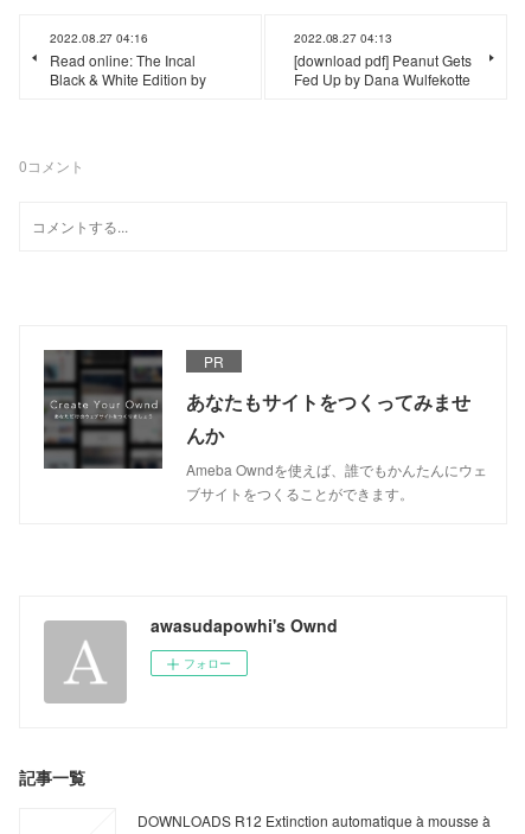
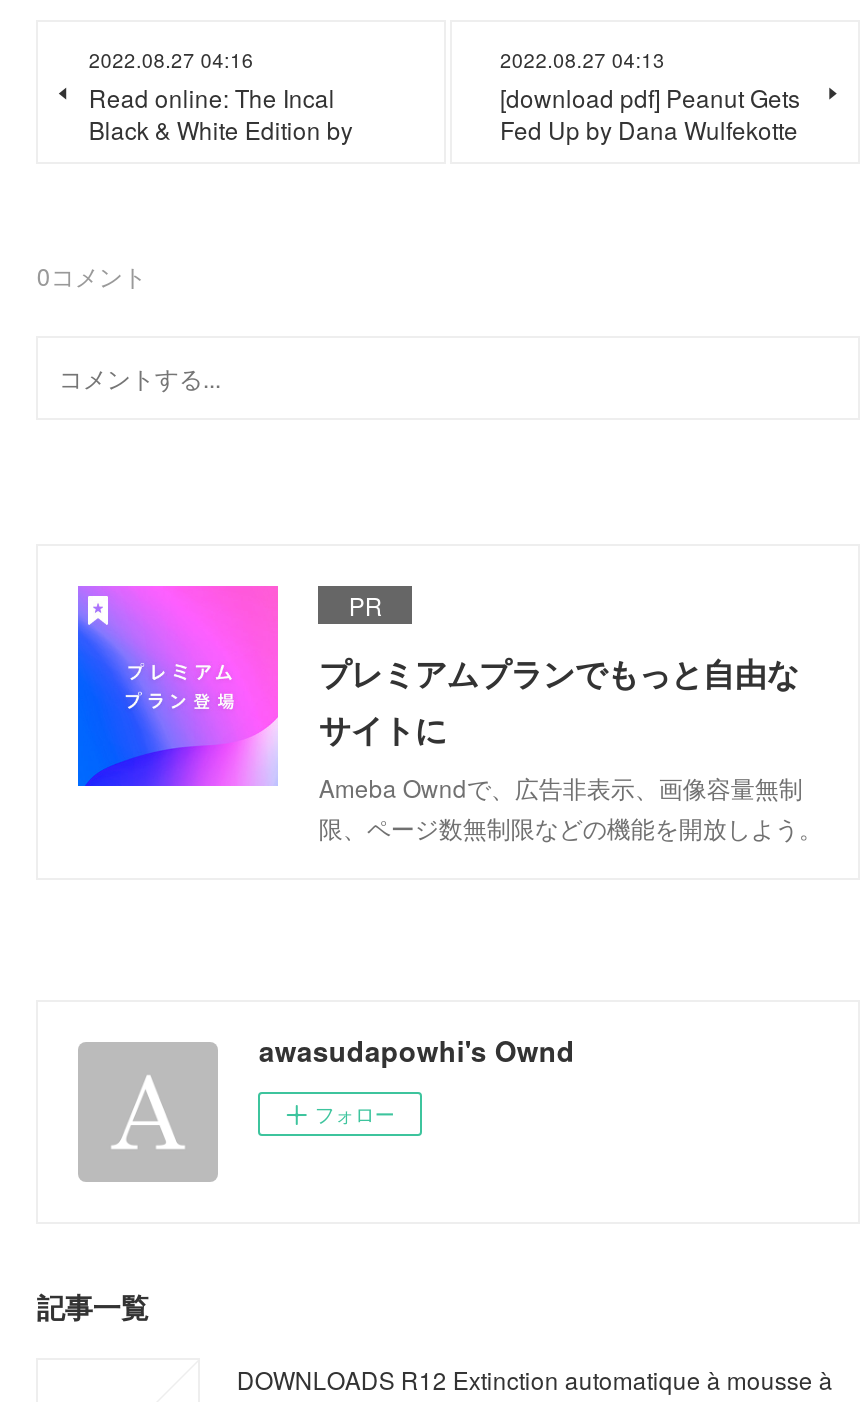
- [image]
- あなたもサイトをつくってみませ
- んか
- Ameba Owndを使えば、誰でもかんたんにウェ
- ブサイトをつくることができます。
+ [image]
+ プレミアムプランでもっと自由な
+ サイトに
+ Ameba Owndで、広告非表示、画像容量無制
+ 限、ページ数無制限などの機能を開放しよう。
